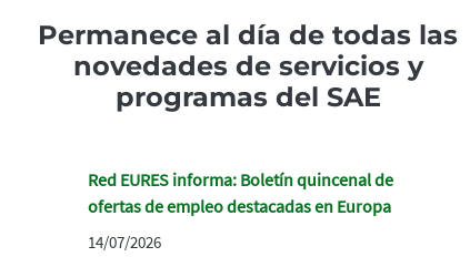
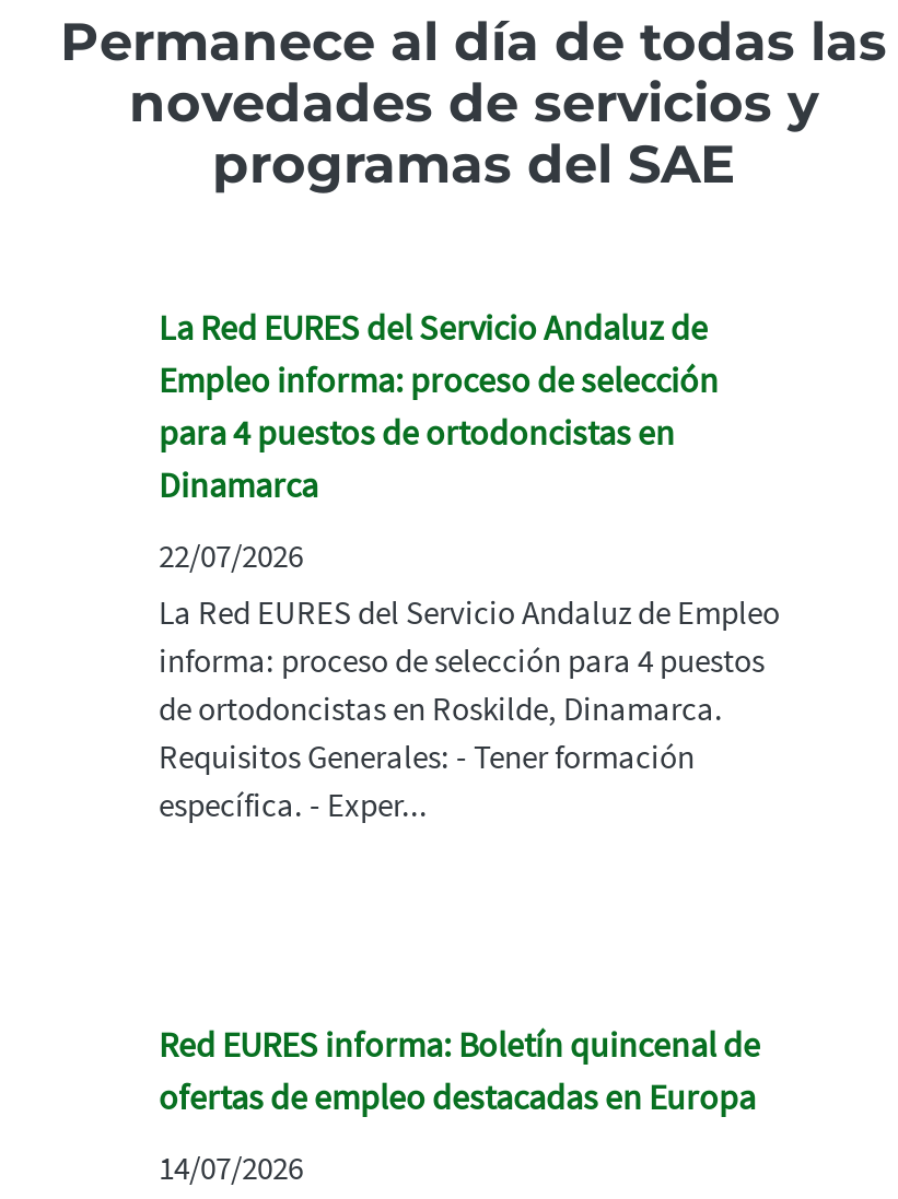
+ La Red EURES del Servicio Andaluz de
+ Empleo informa: proceso de selección
+ para 4 puestos de ortodoncistas en
+ Dinamarca
+ 22/07/2026
+ La Red EURES del Servicio Andaluz de Empleo
+ informa: proceso de selección para 4 puestos
+ de ortodoncistas en Roskilde, Dinamarca.
+ Requisitos Generales: - Tener formación
+ específica. - Exper...
